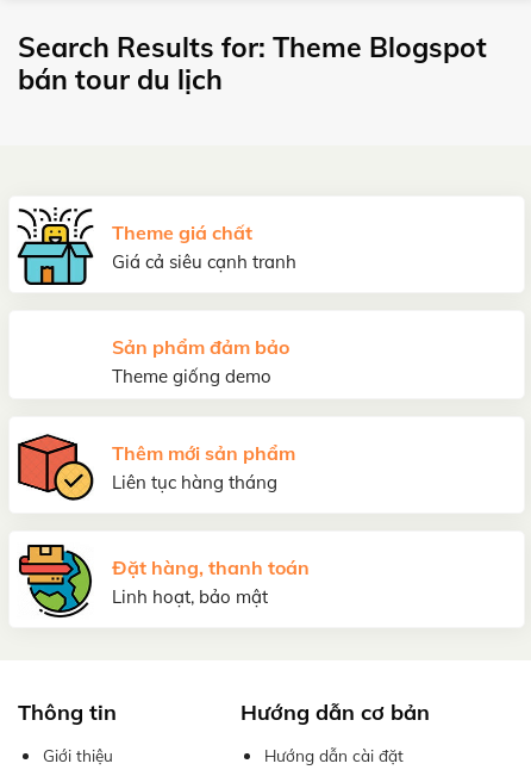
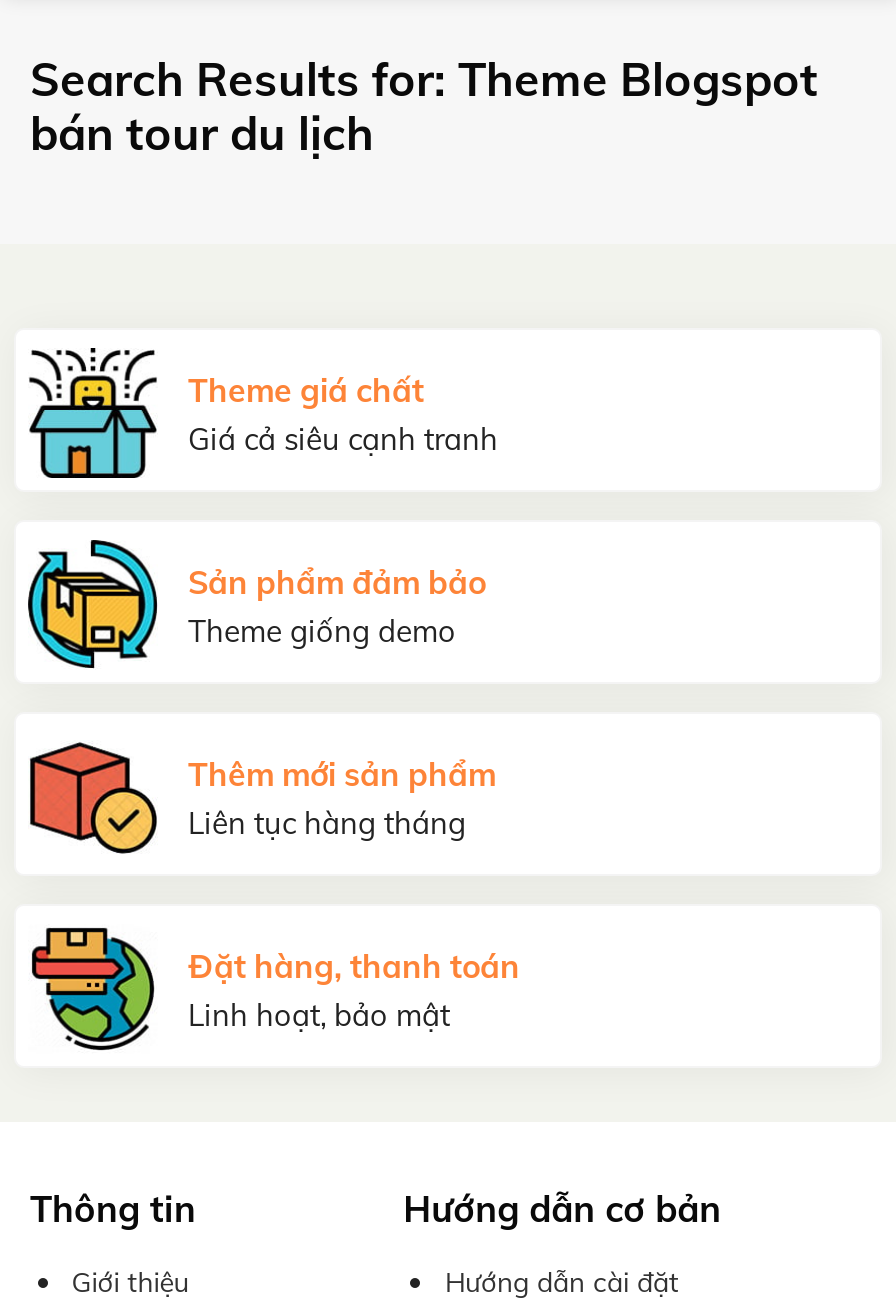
+ [image]
